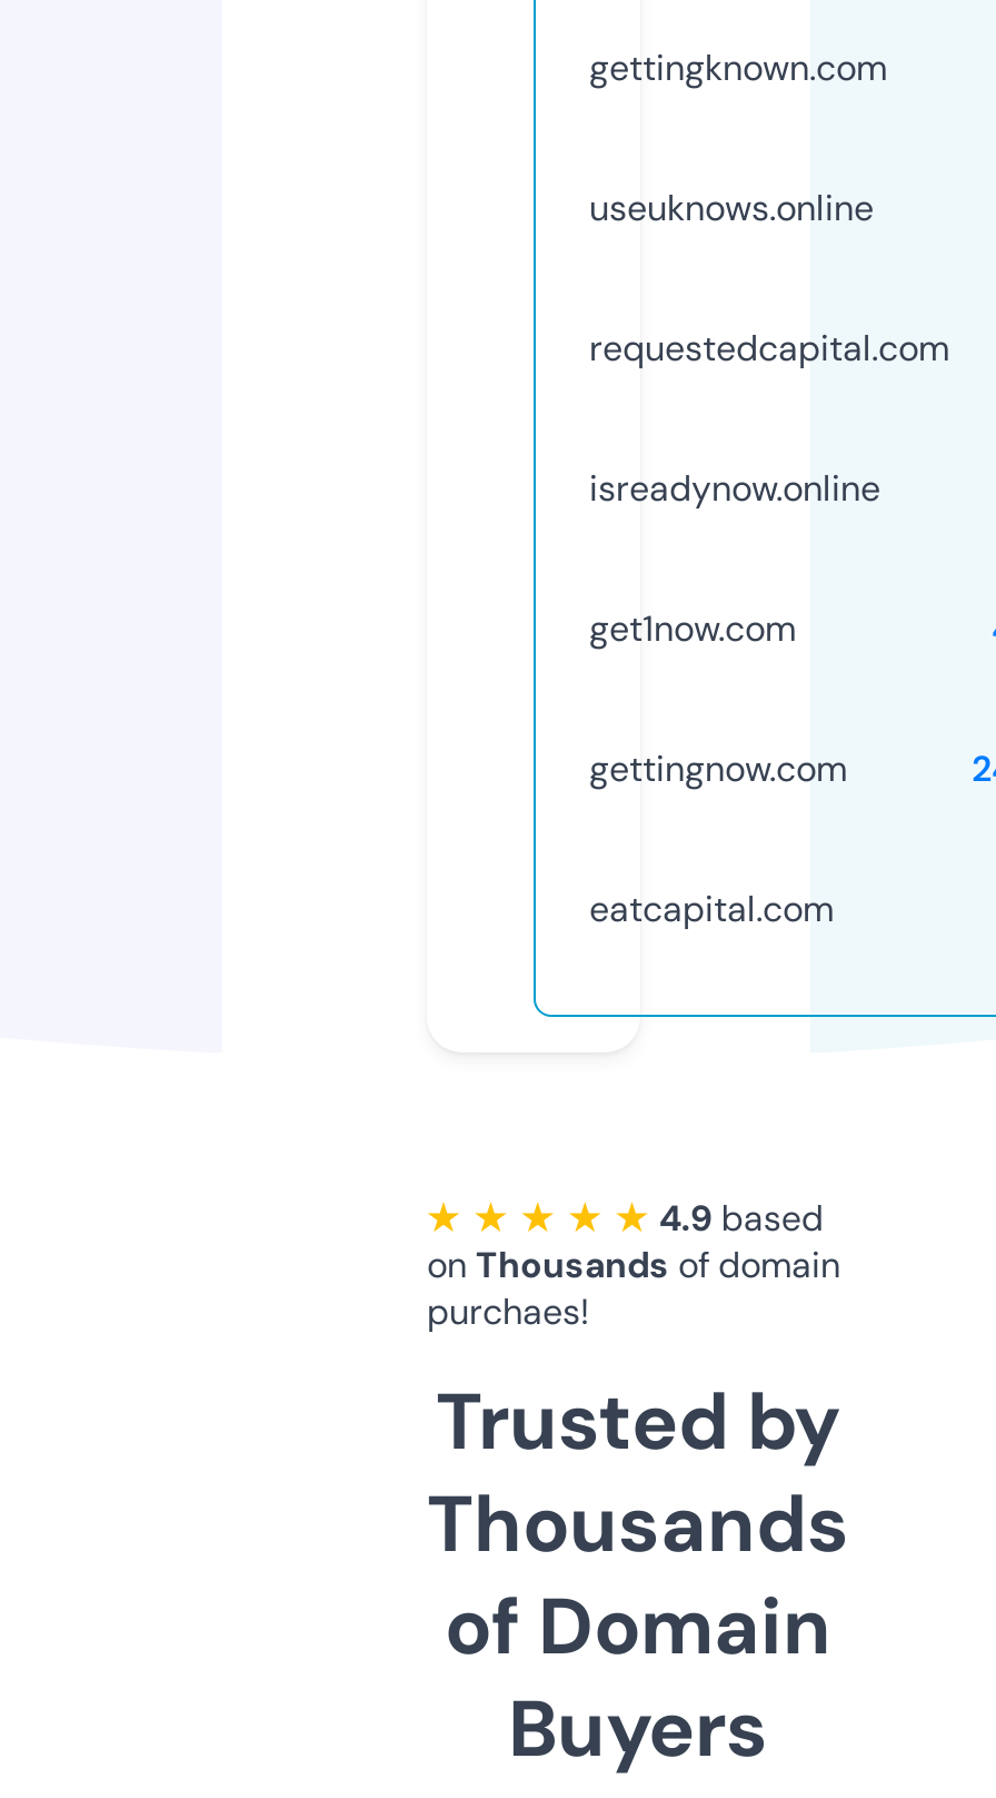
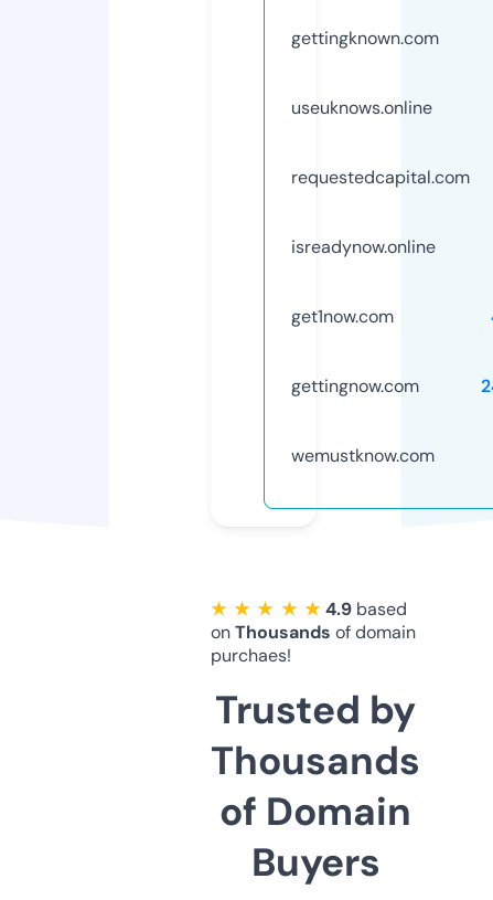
- eatcapital.com
+ wemustknow.com
